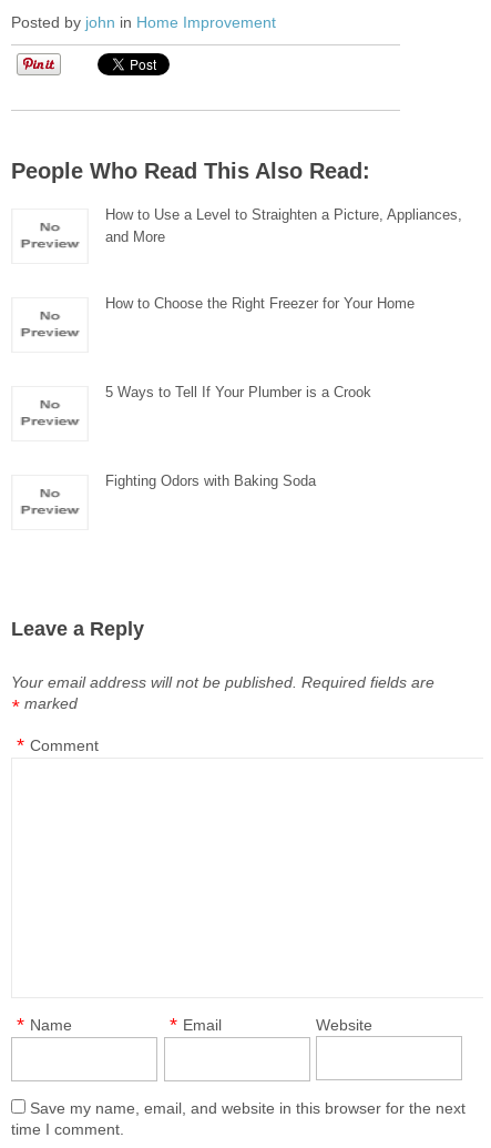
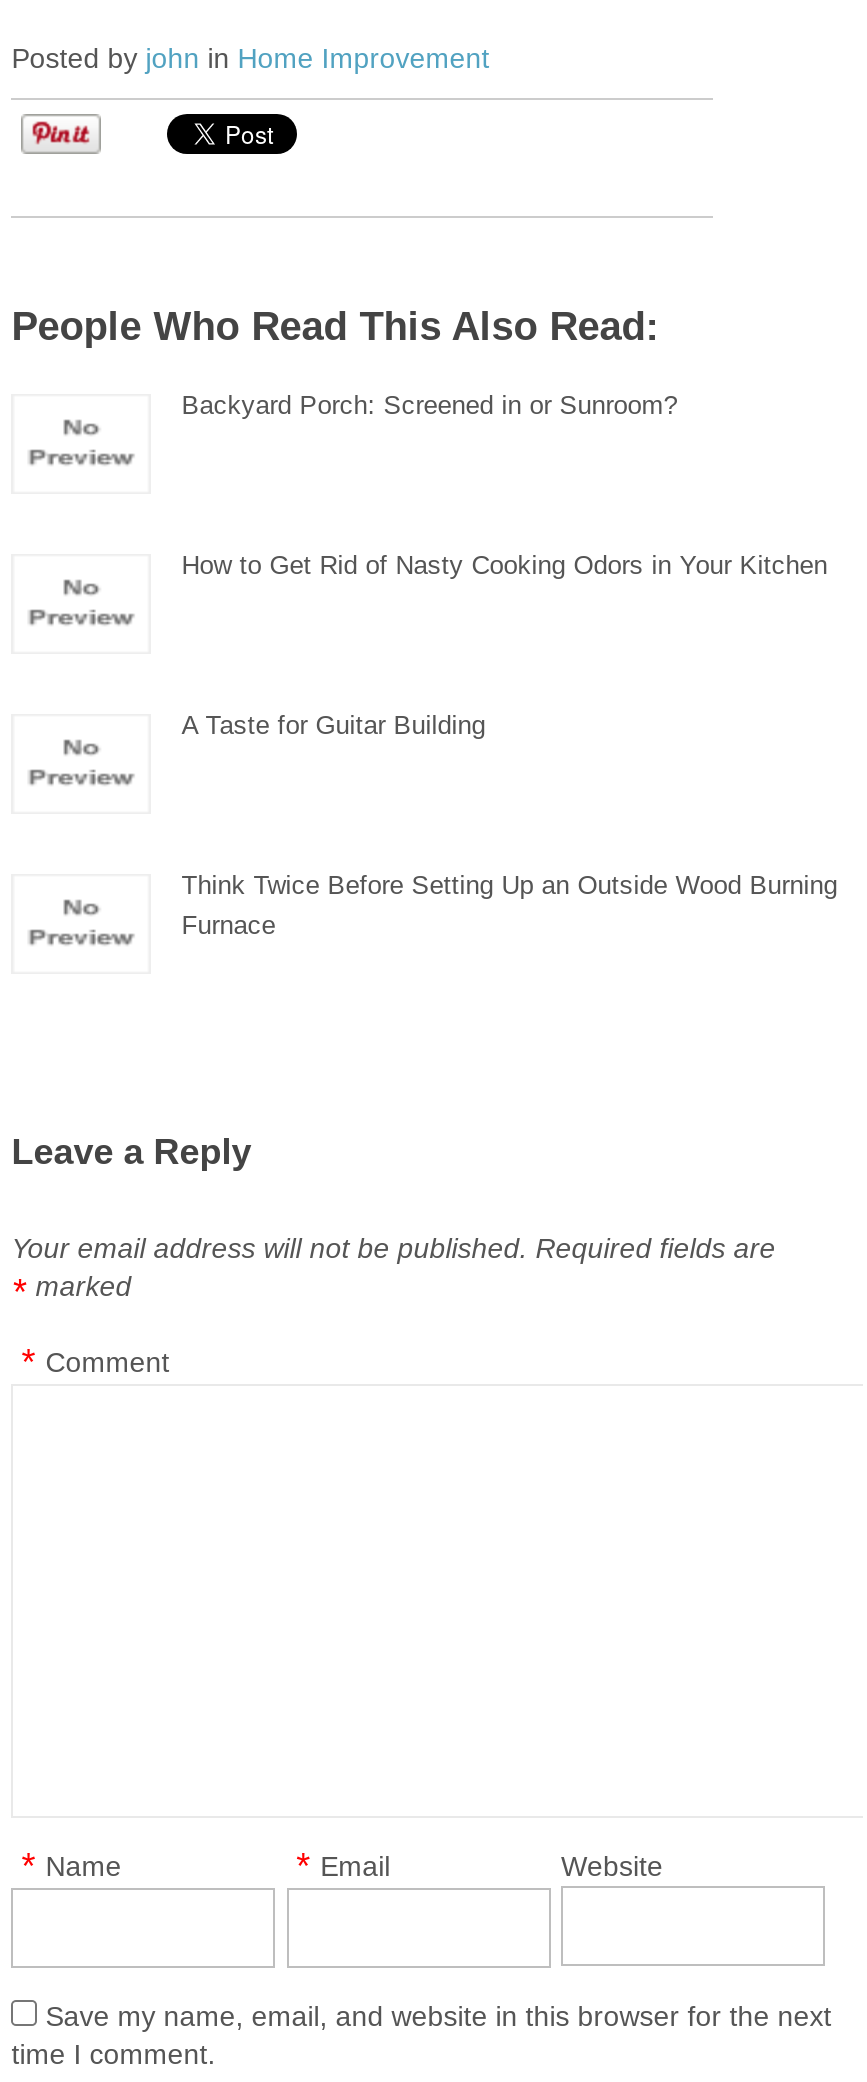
- How to Use a Level to Straighten a Picture, Appliances,
- and More
+ Backyard Porch: Screened in or Sunroom?

- How to Choose the Right Freezer for Your Home
+ How to Get Rid of Nasty Cooking Odors in Your Kitchen

- 5 Ways to Tell If Your Plumber is a Crook
+ A Taste for Guitar Building

- Fighting Odors with Baking Soda
+ Think Twice Before Setting Up an Outside Wood Burning
+ Furnace
